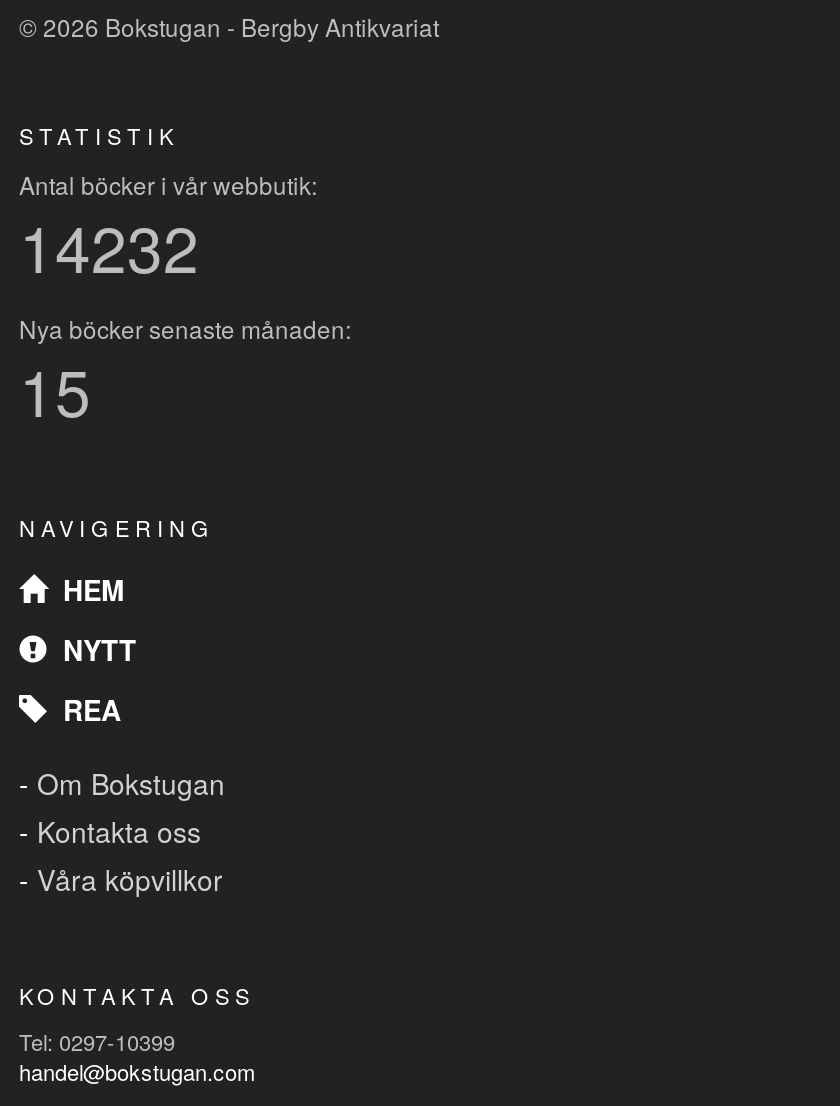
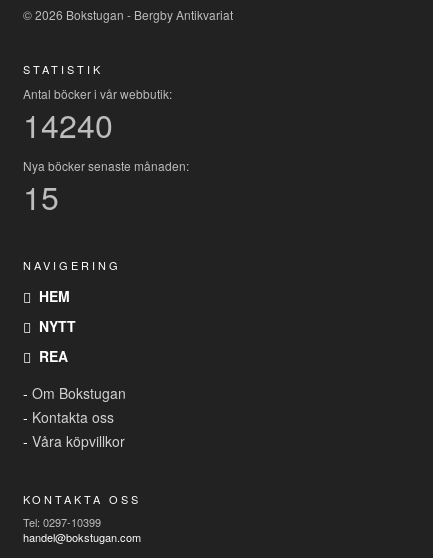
- 14232
+ 14240
